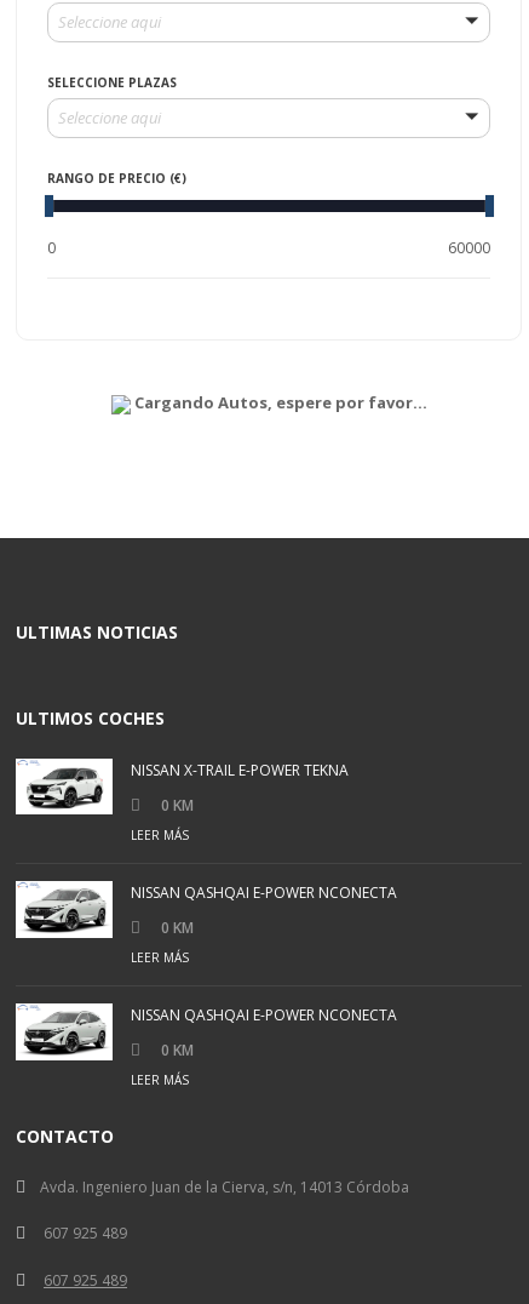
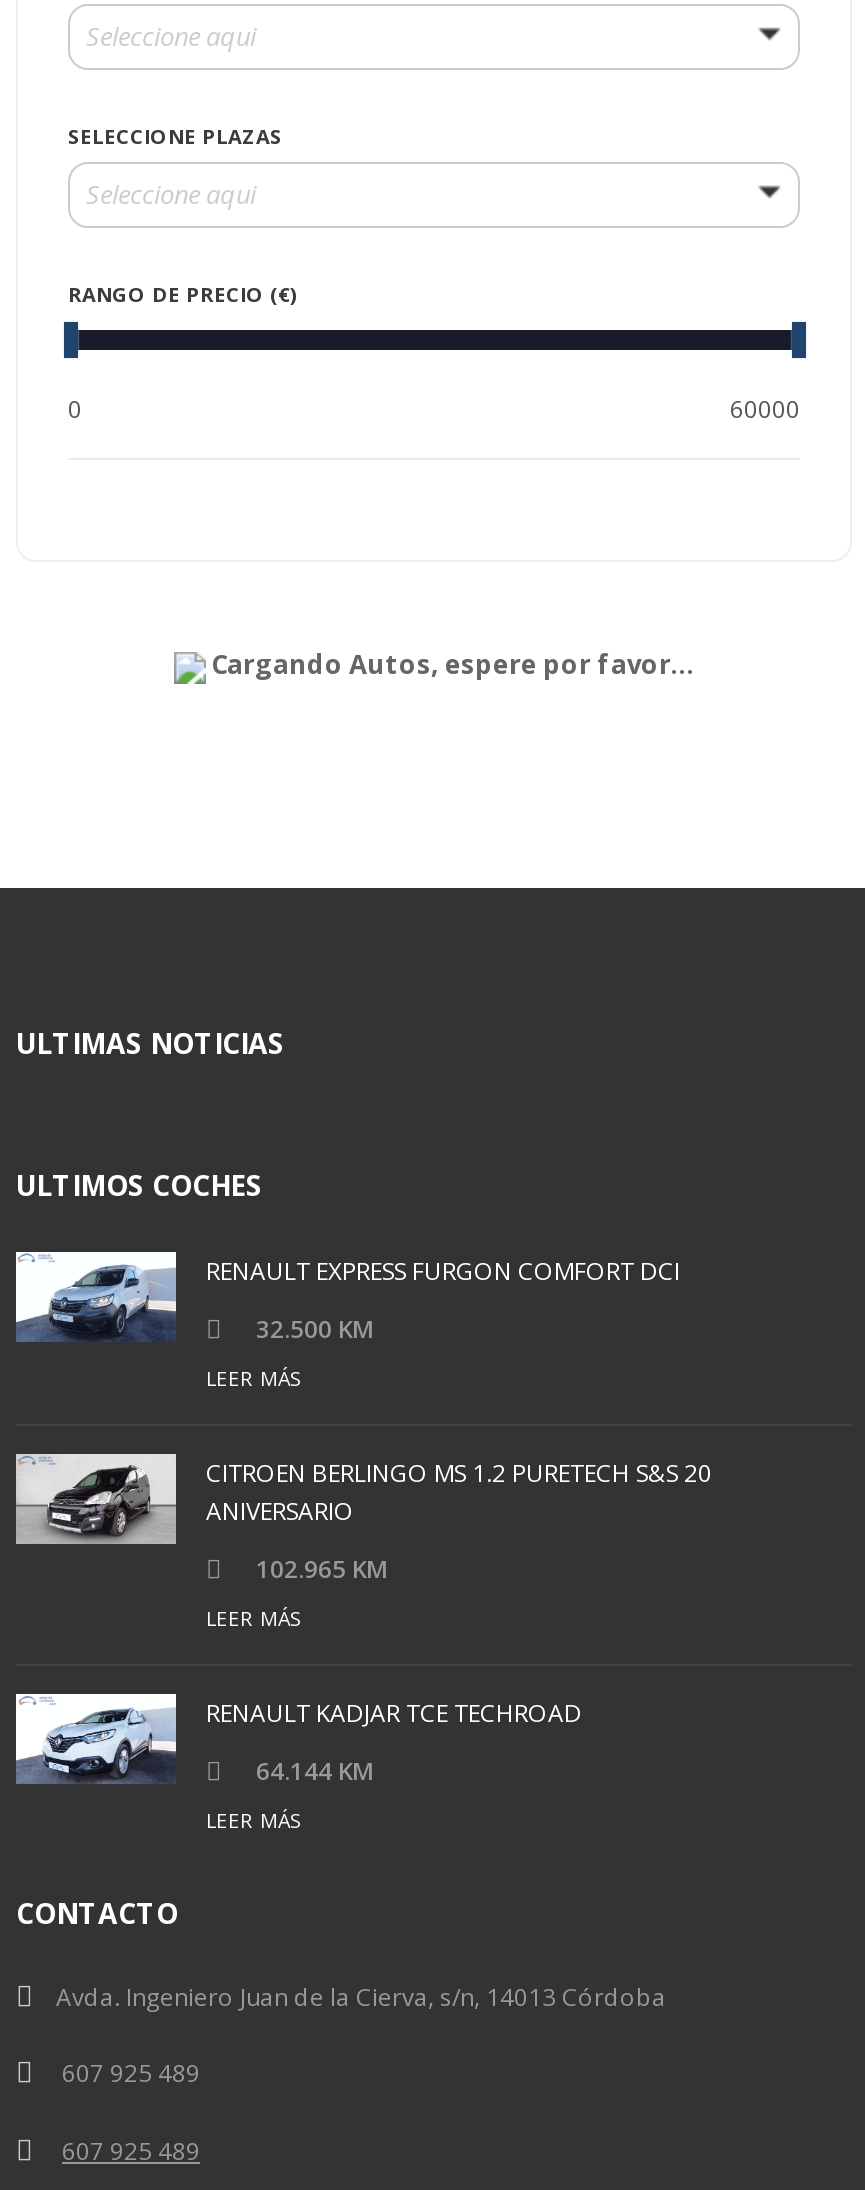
- [image]
- NISSAN X-TRAIL E-POWER TEKNA
+ [image]
+ RENAULT EXPRESS FURGON COMFORT DCI

- 0 KM
+ 32.500 KM

- [image]
- NISSAN QASHQAI E-POWER NCONECTA
+ [image]
+ CITROEN BERLINGO MS 1.2 PURETECH S&S 20
+ ANIVERSARIO

- 0 KM
+ 102.965 KM

- [image]
- NISSAN QASHQAI E-POWER NCONECTA
+ [image]
+ RENAULT KADJAR TCE TECHROAD

- 0 KM
+ 64.144 KM
